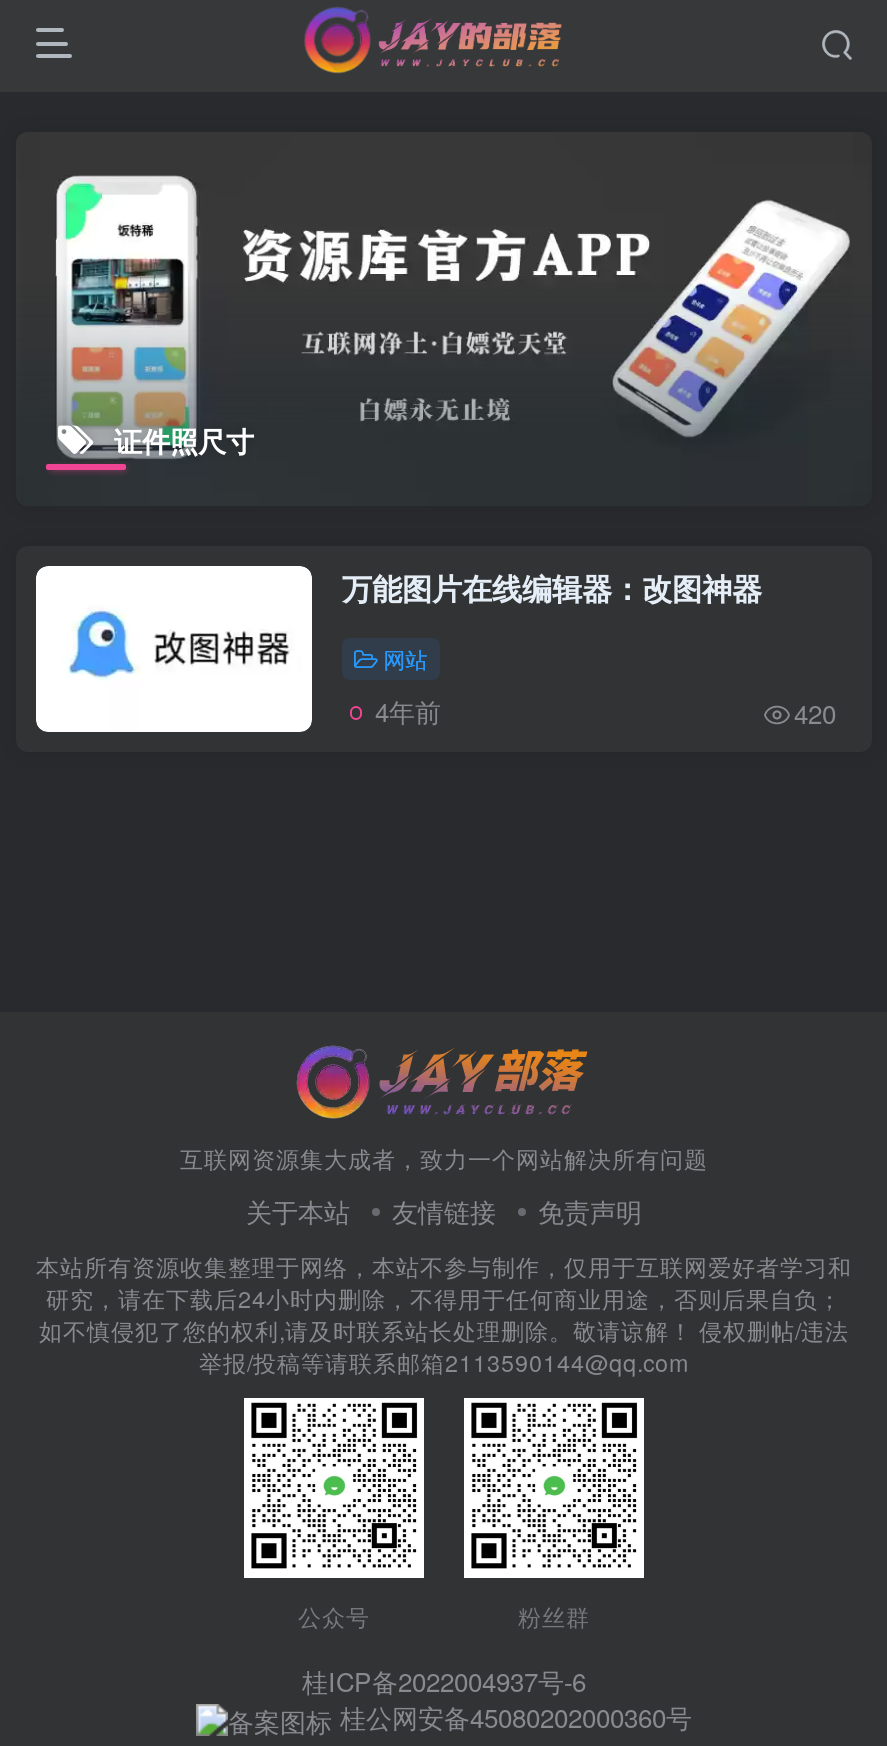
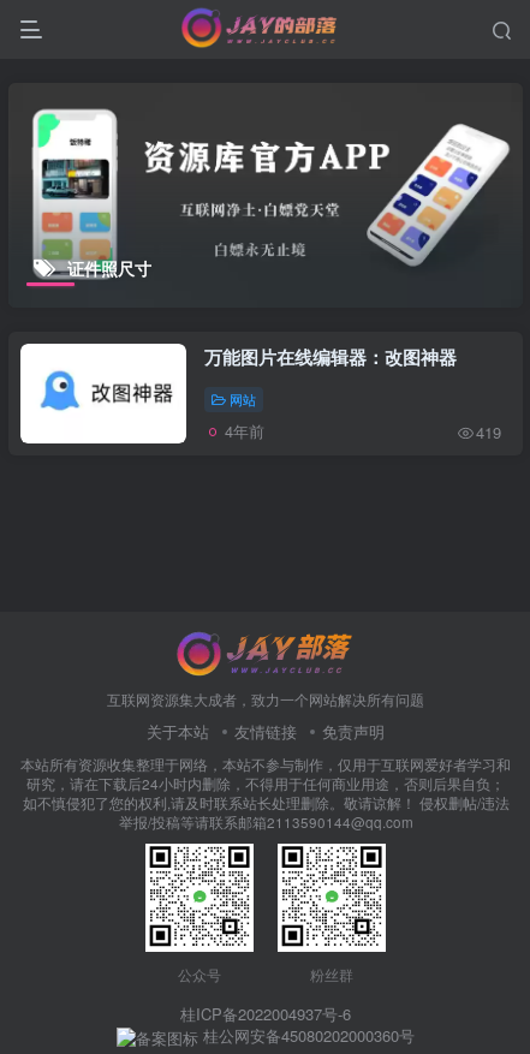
- 420
+ 419
